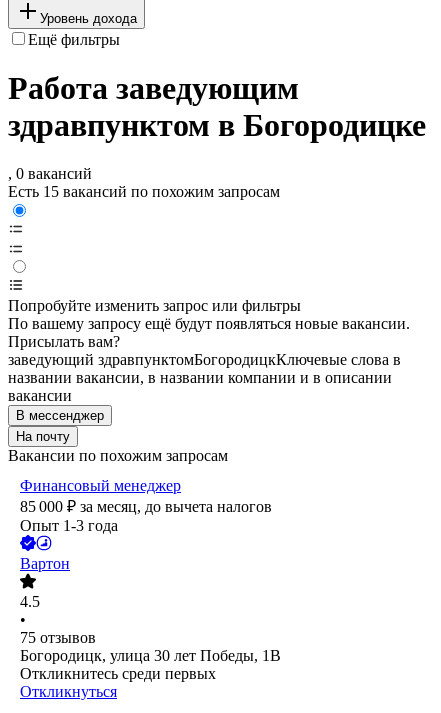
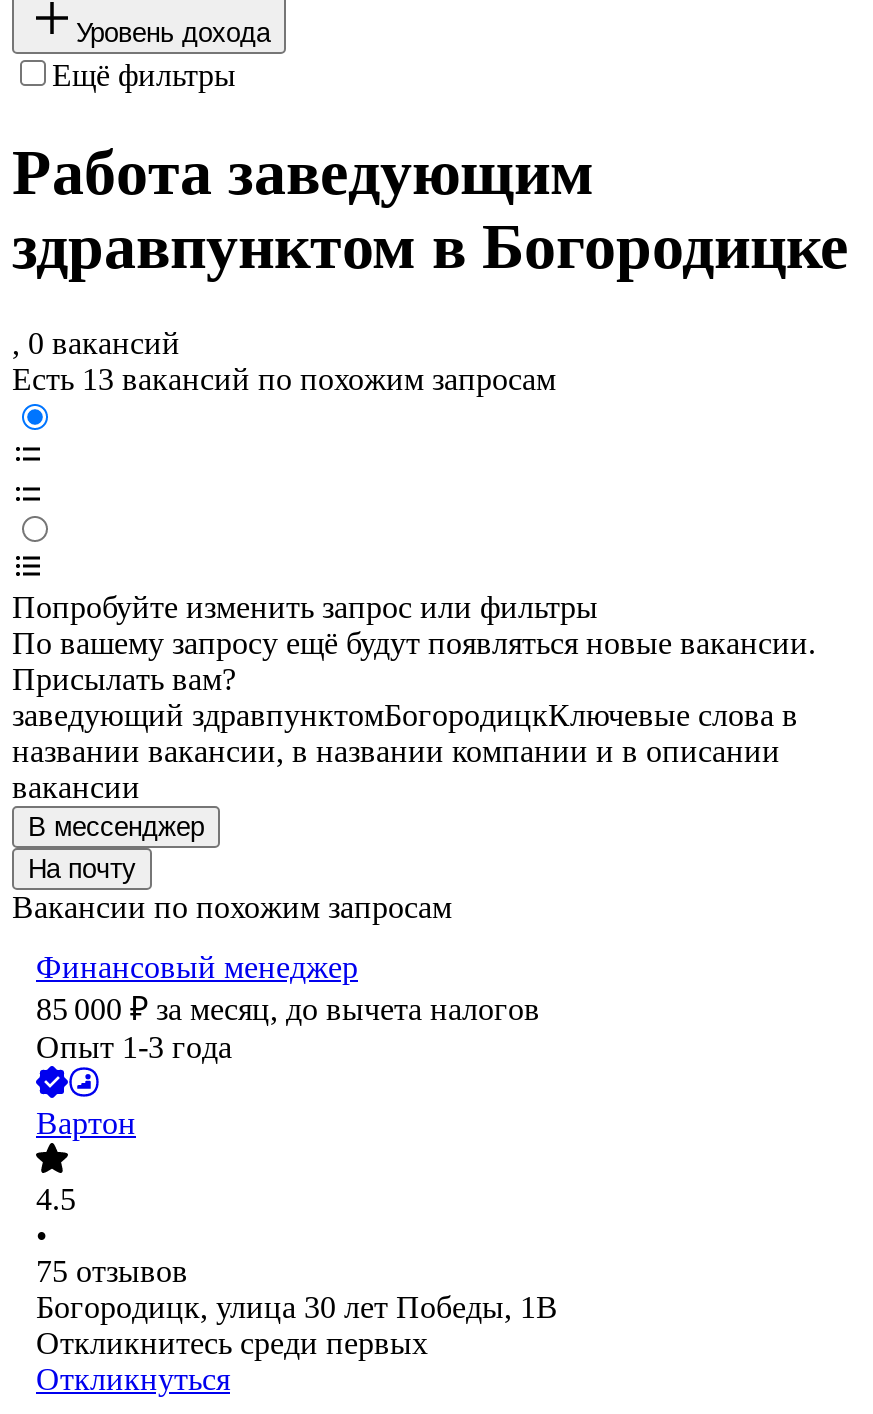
- Есть 15 вакансий по похожим запросам
+ Есть 13 вакансий по похожим запросам
